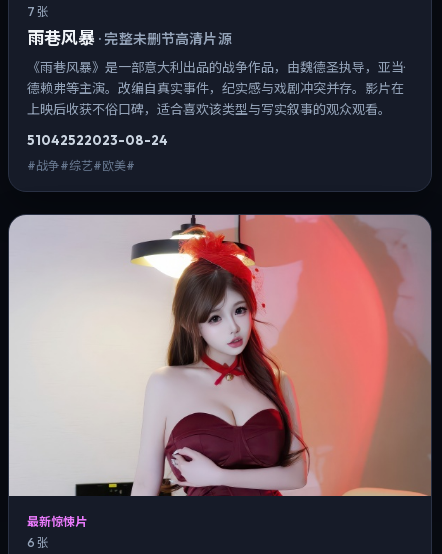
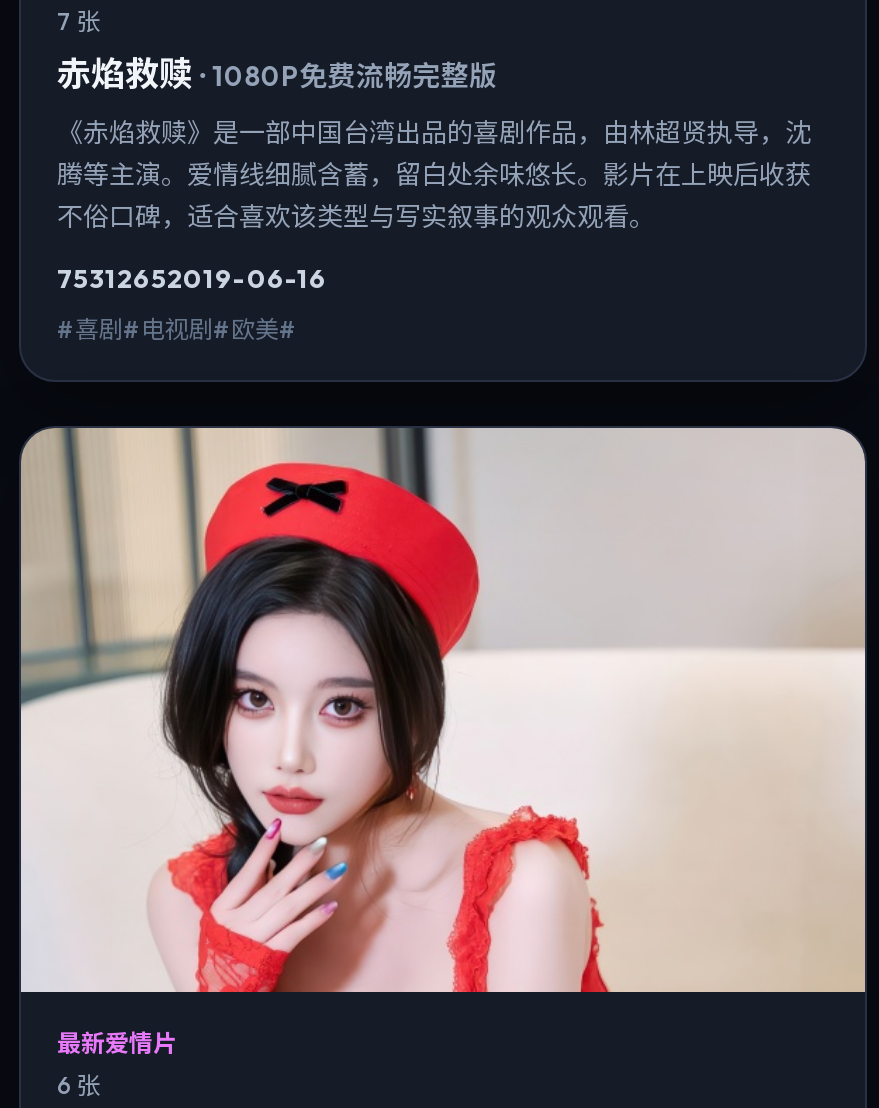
- 雨巷风暴·完整未删节高清片源
+ 赤焰救赎· 1080P免费流畅完整版

- 《雨巷风暴》是一部意大利出品的战争作品，由魏德圣执导，亚当·
- 德赖弗等主演。改编自真实事件，纪实感与戏剧冲突并存。影片在
- 上映后收获不俗口碑，适合喜欢该类型与写实叙事的观众观看。
+ 《赤焰救赎》是一部中国台湾出品的喜剧作品，由林超贤执导，沈
+ 腾等主演。爱情线细腻含蓄，留白处余味悠长。影片在上映后收获
+ 不俗口碑，适合喜欢该类型与写实叙事的观众观看。

- 51042522023-08-24
+ 75312652019-06-16

- #战争#综艺#欧美#
+ #喜剧#电视剧#欧美#

- [image]
- 最新惊悚片
+ [image]
+ 最新爱情片
